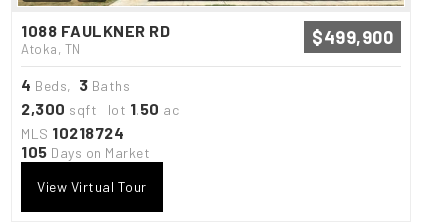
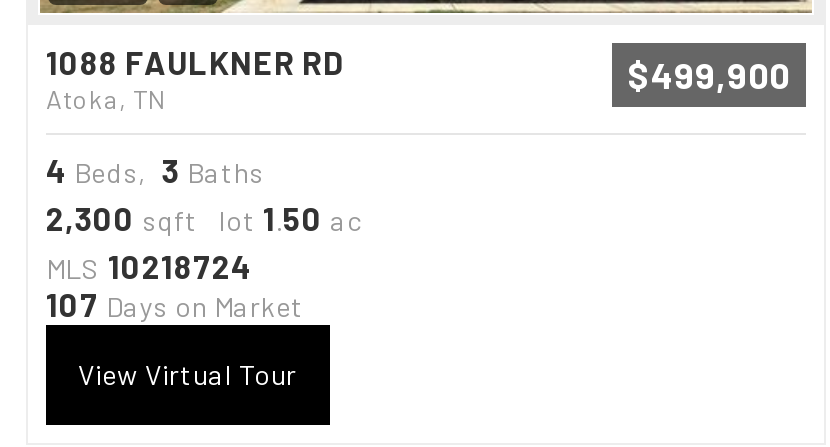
- 105 Days on Market
+ 107 Days on Market
